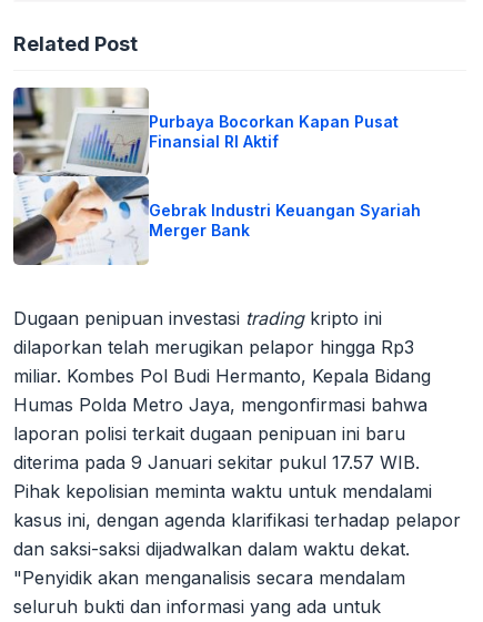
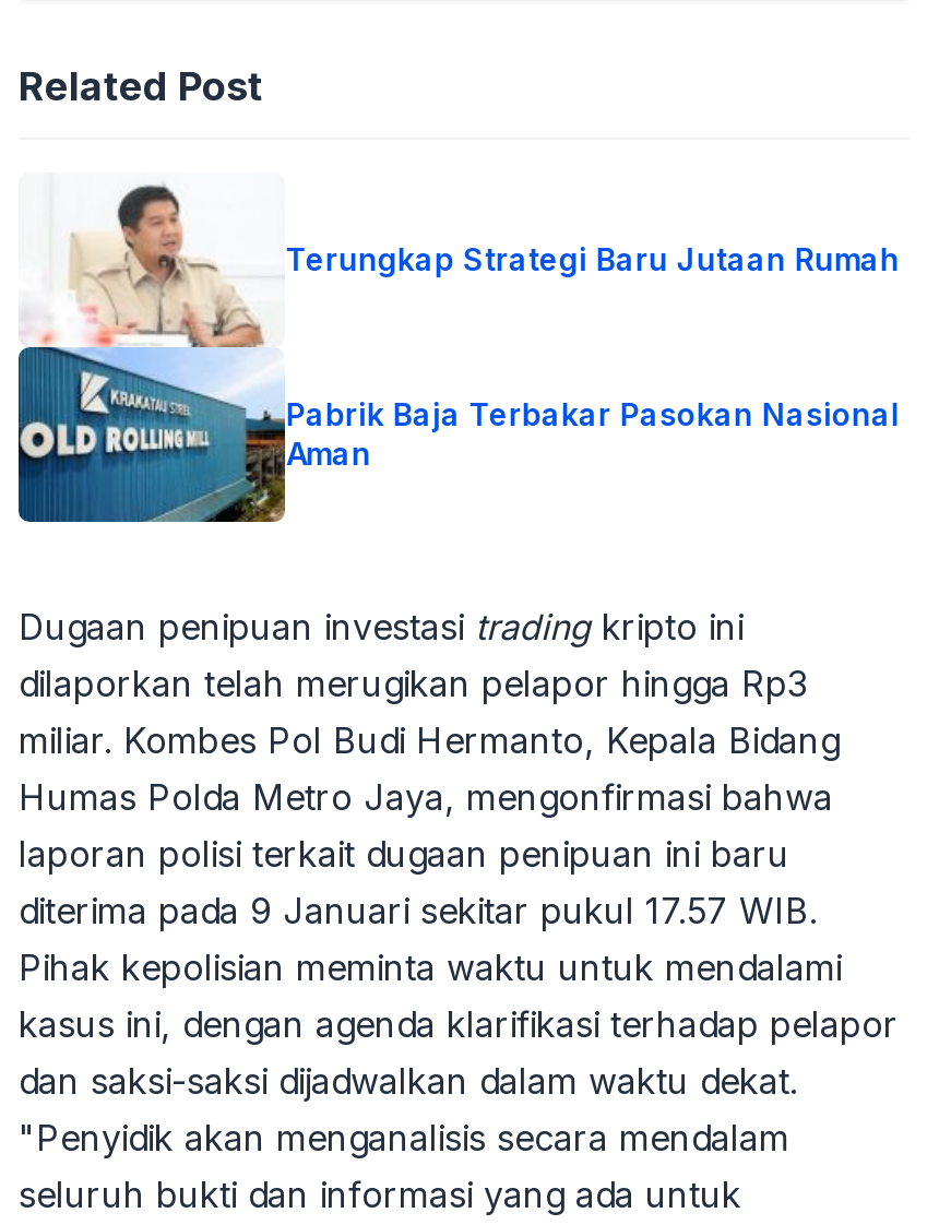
- [image]
- Purbaya Bocorkan Kapan Pusat
- Finansial RI Aktif
+ [image]
+ Terungkap Strategi Baru Jutaan Rumah

- Gebrak Industri Keuangan Syariah
- Merger Bank
+ Pabrik Baja Terbakar Pasokan Nasional
+ Aman
